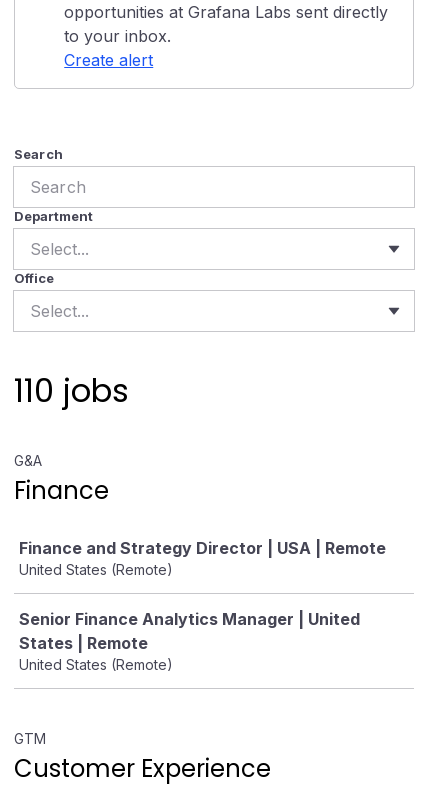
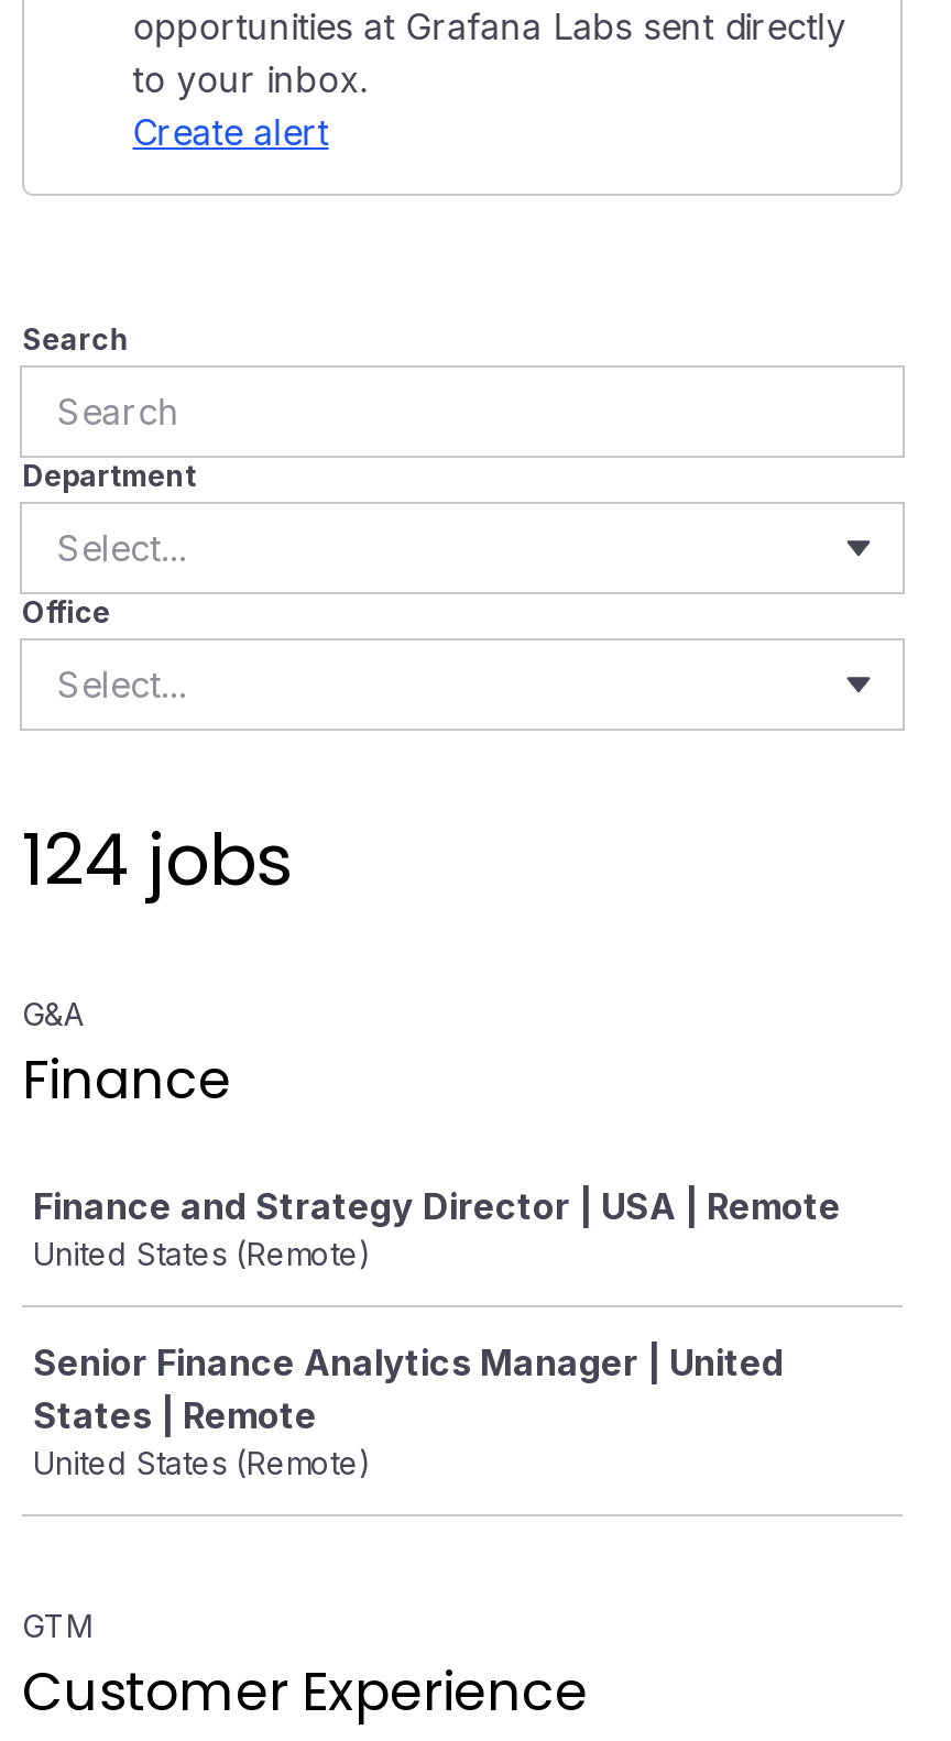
- 110 jobs
+ 124 jobs
